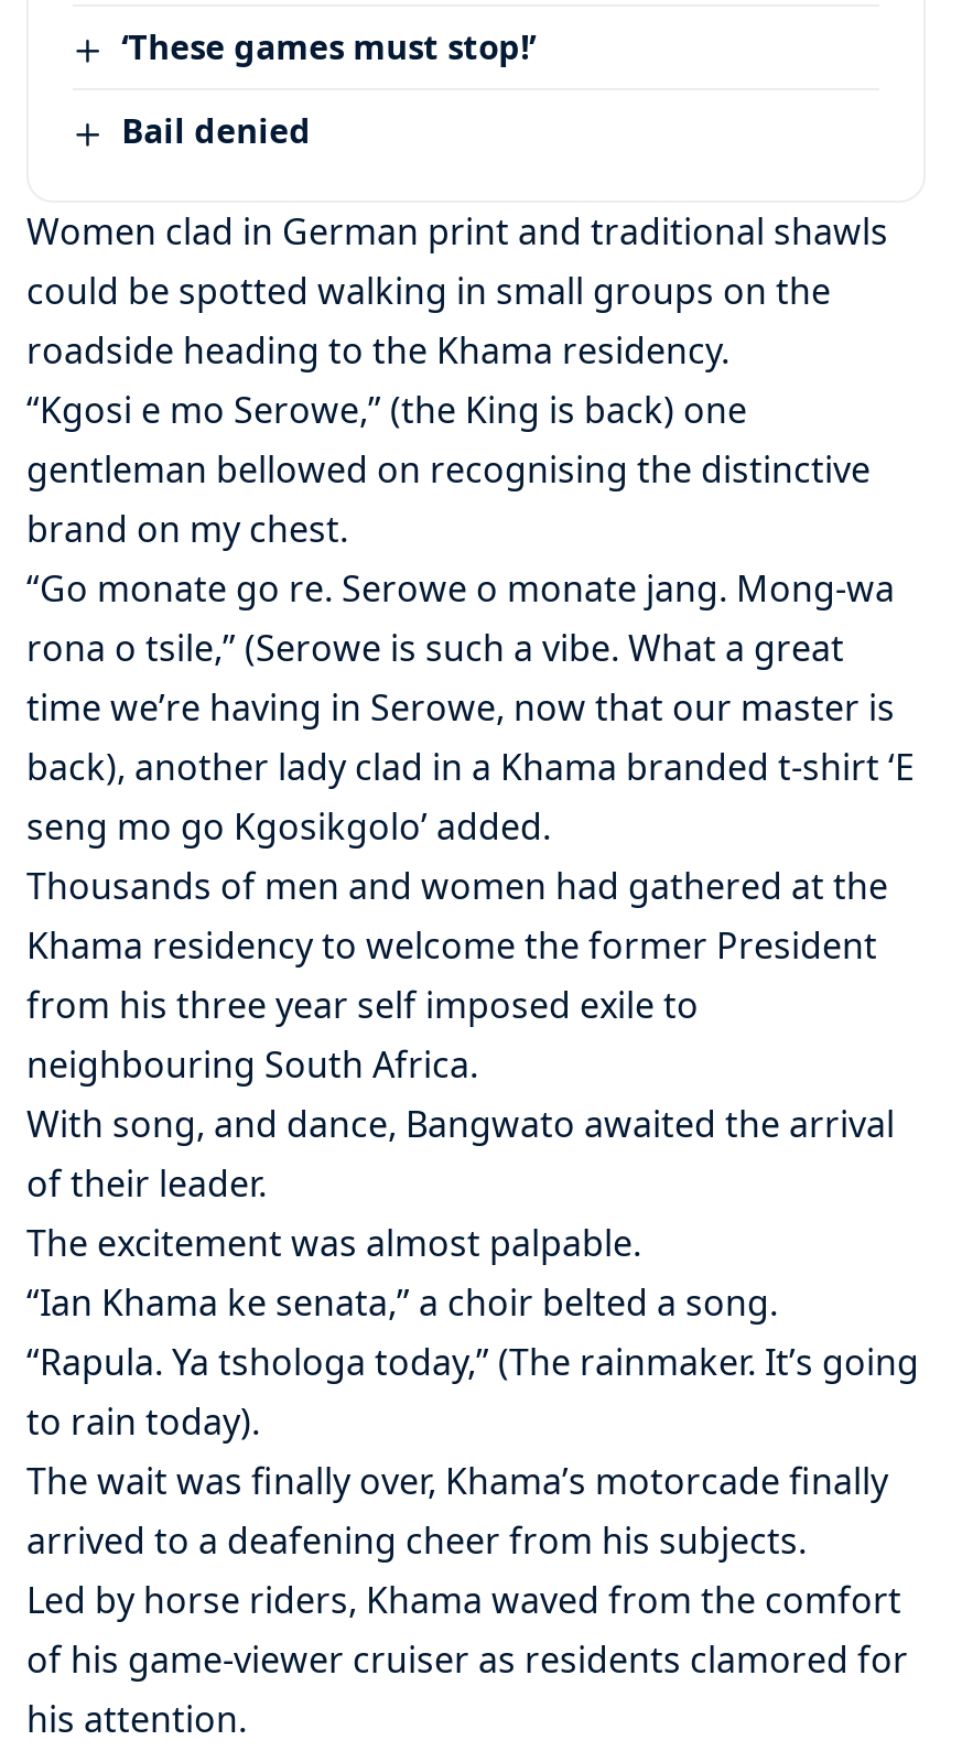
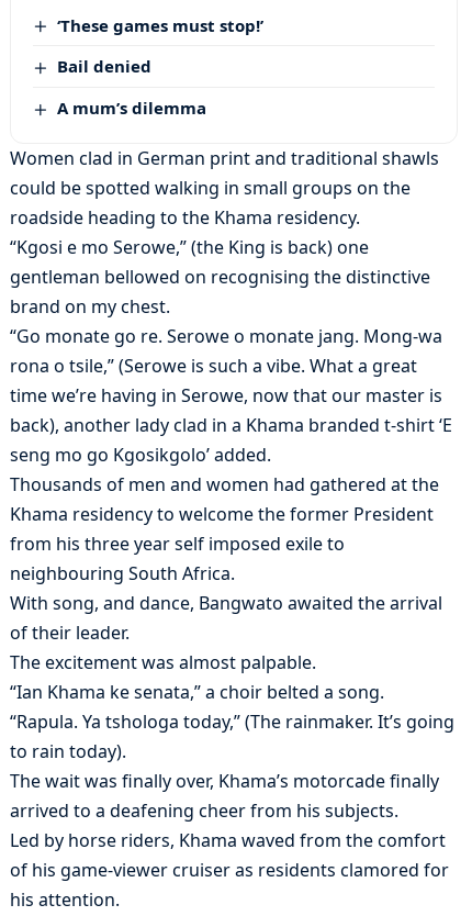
+ A mum’s dilemma
